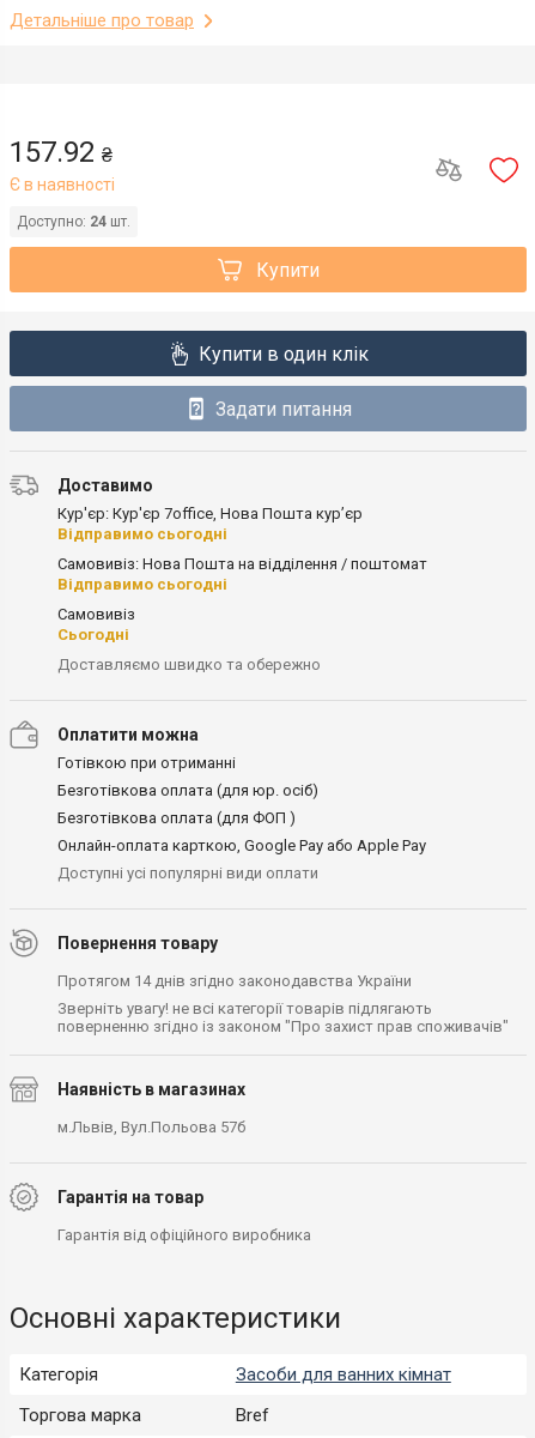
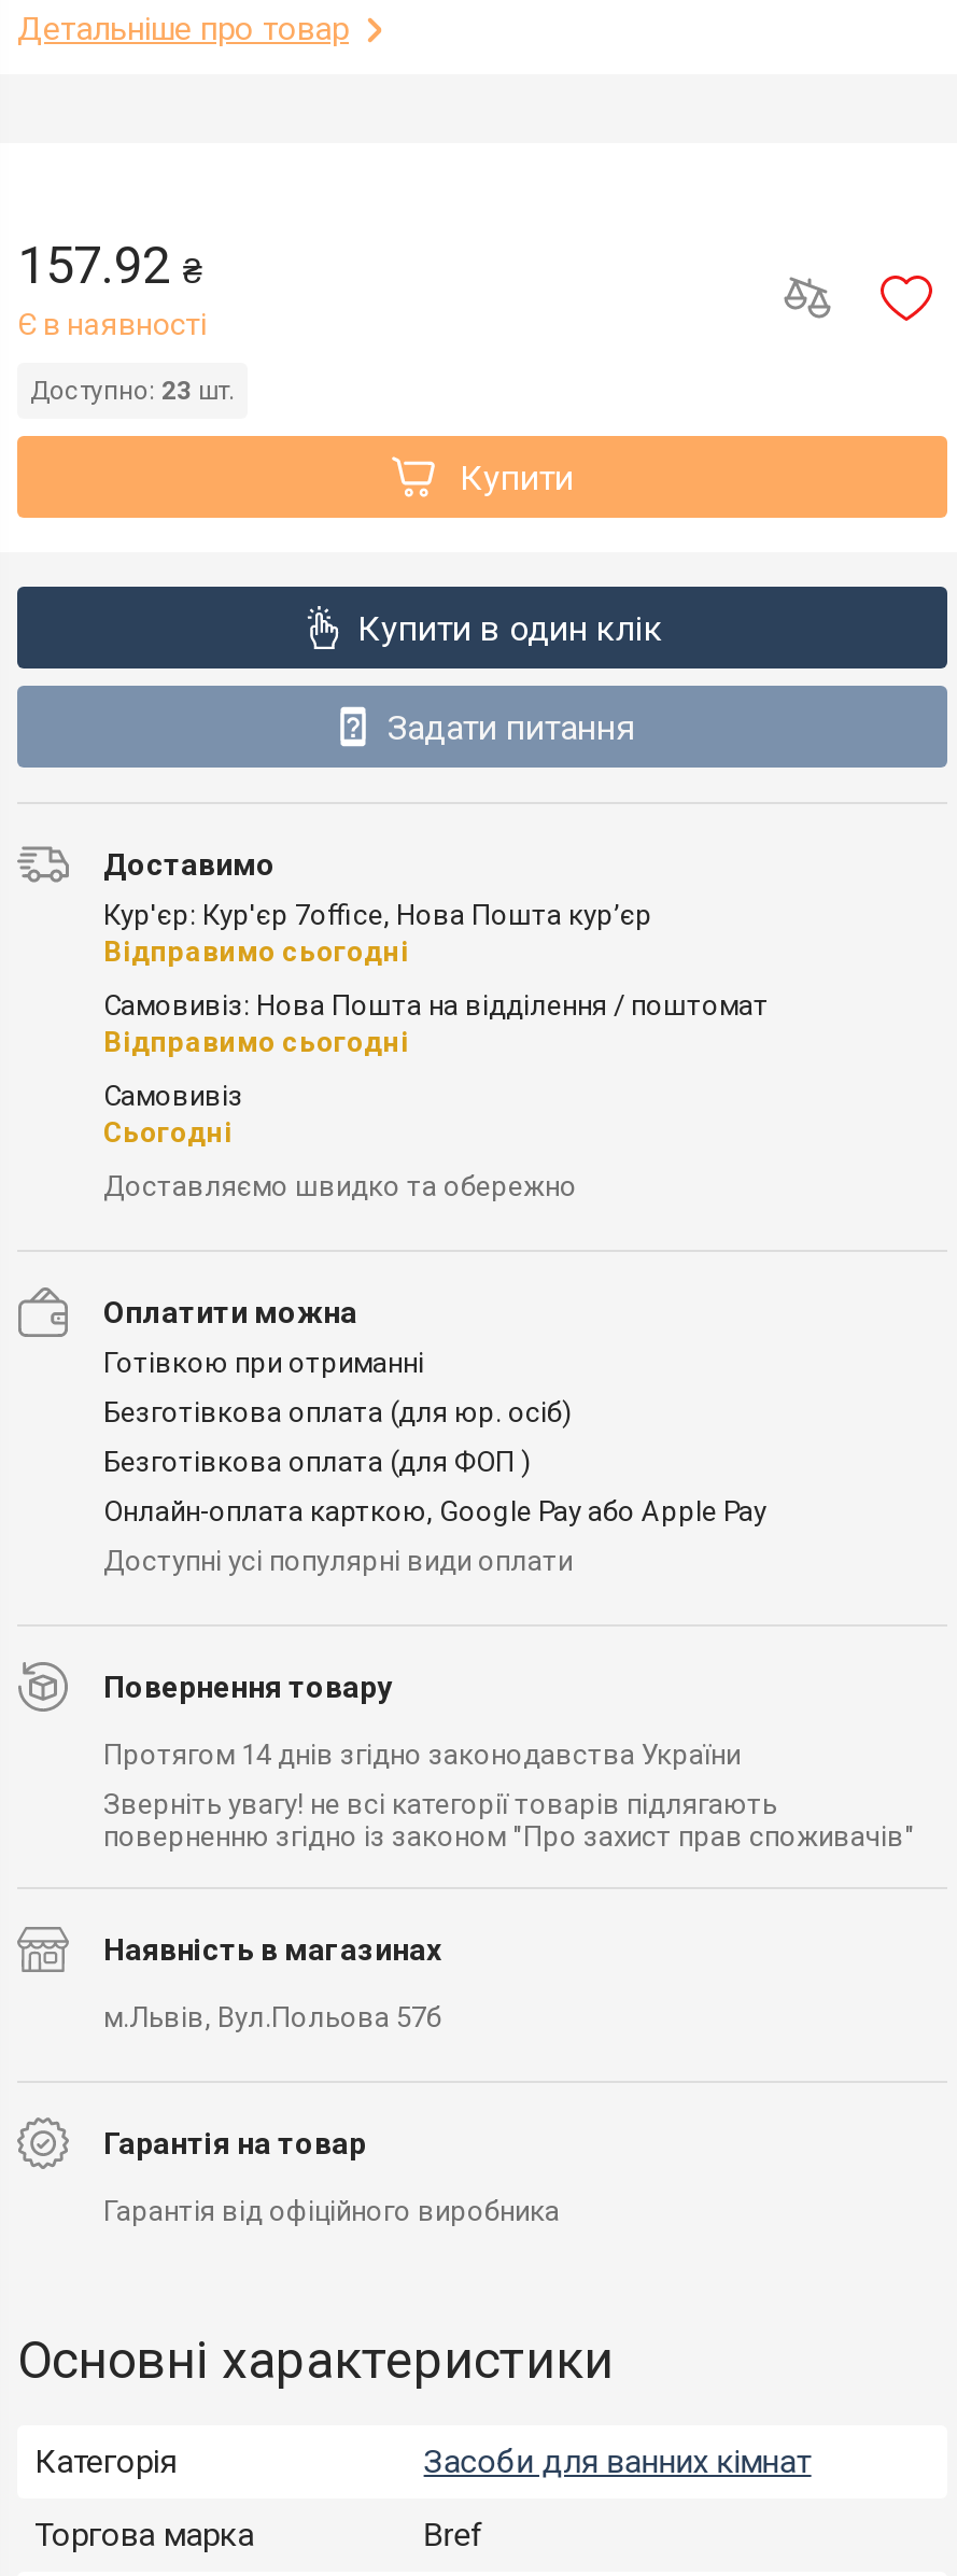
- Доступно: 24 шт.
+ Доступно: 23 шт.
